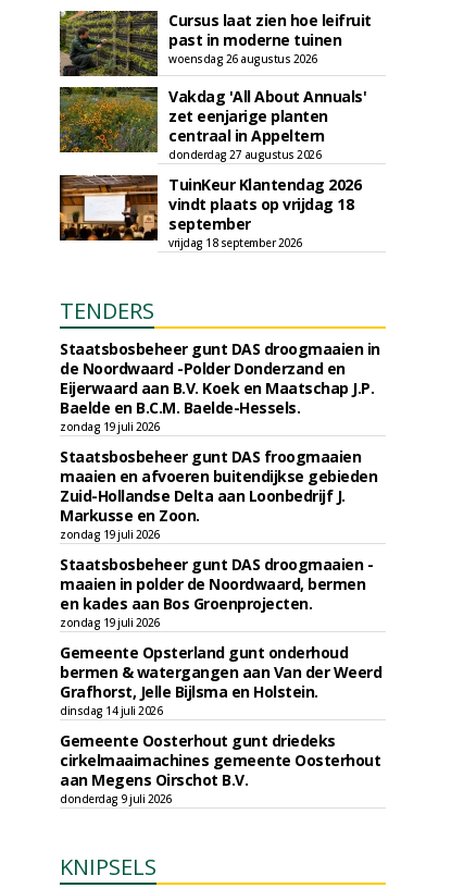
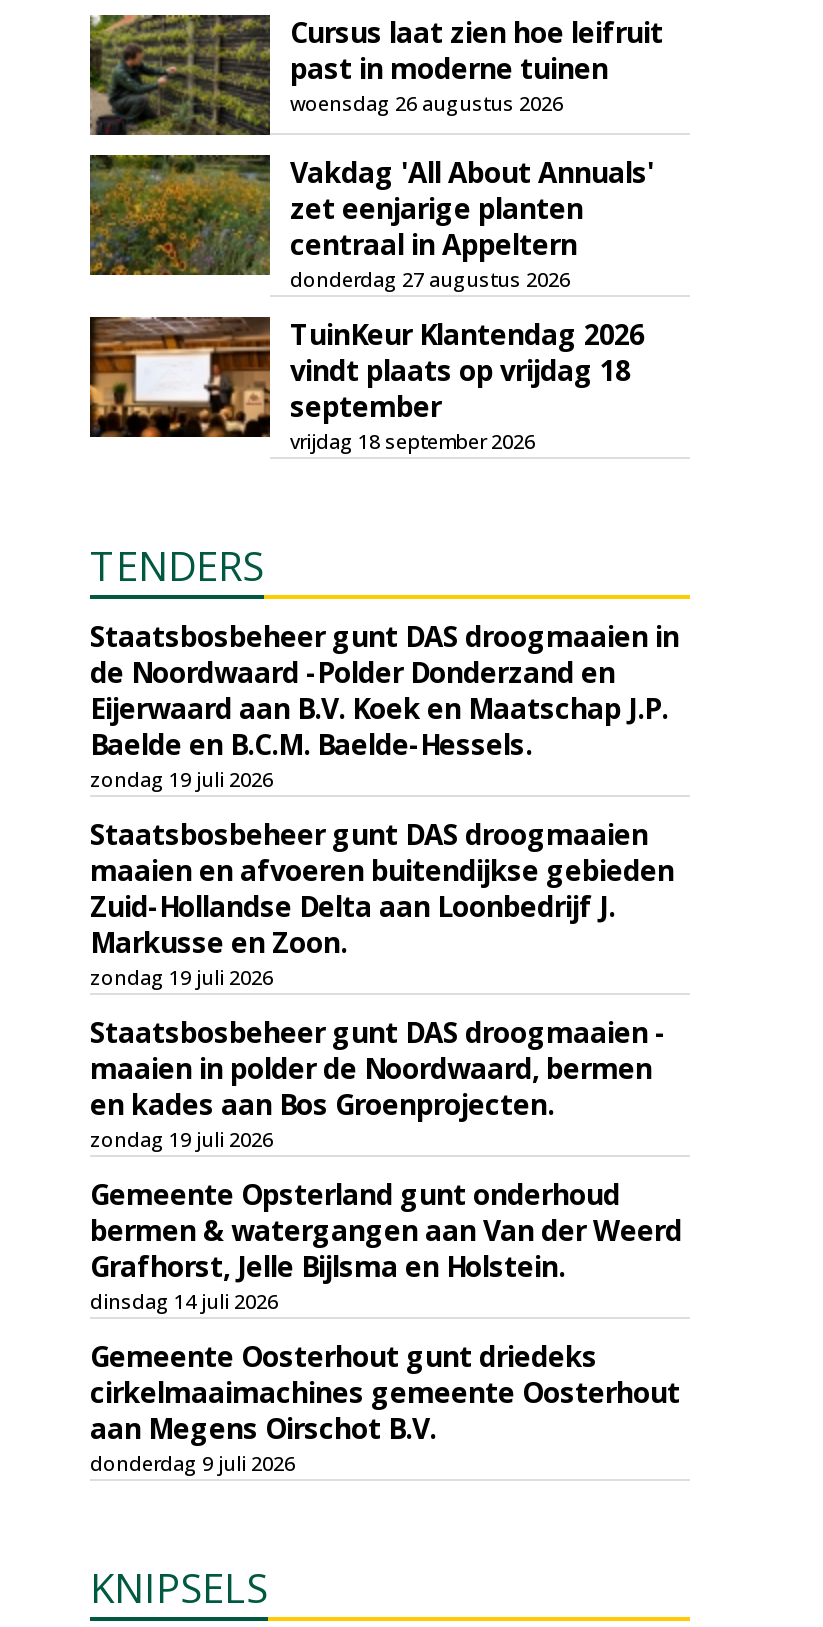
- Staatsbosbeheer gunt DAS froogmaaien
+ Staatsbosbeheer gunt DAS droogmaaien
